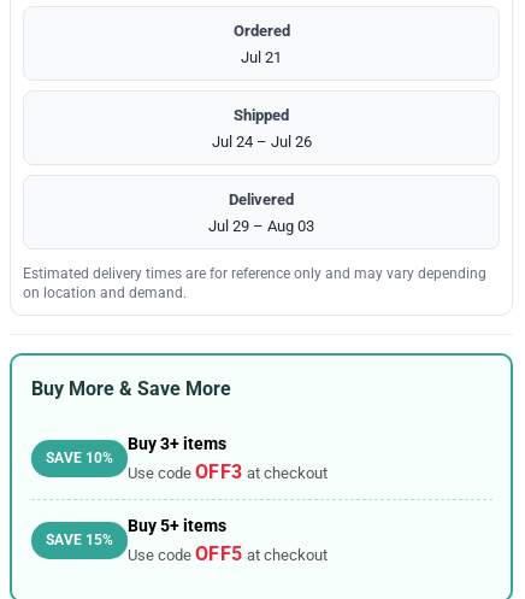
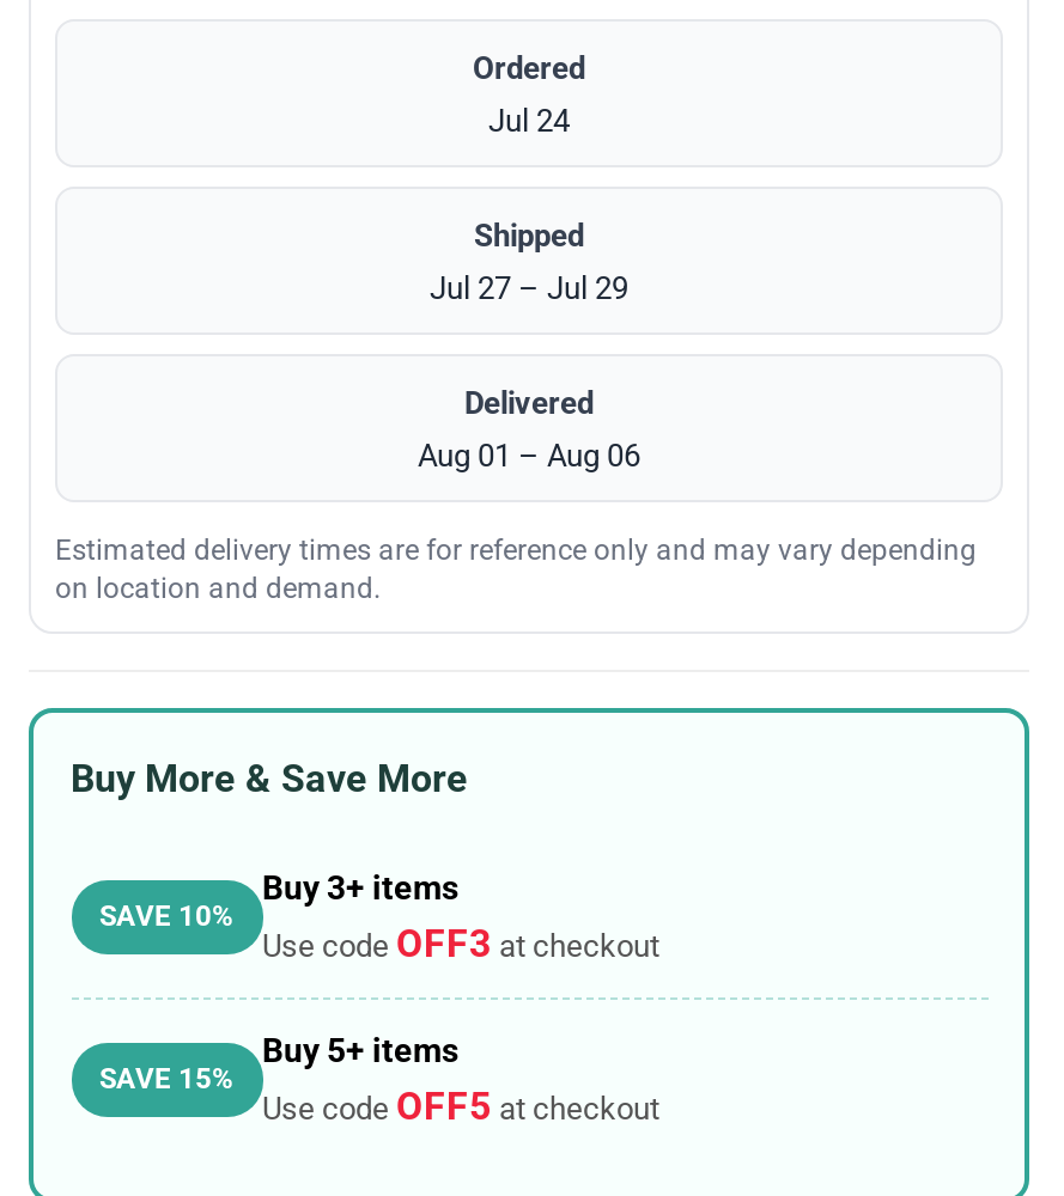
- Jul 21
+ Jul 24

- Jul 24 – Jul 26
+ Jul 27 – Jul 29

- Jul 29 – Aug 03
+ Aug 01 – Aug 06
